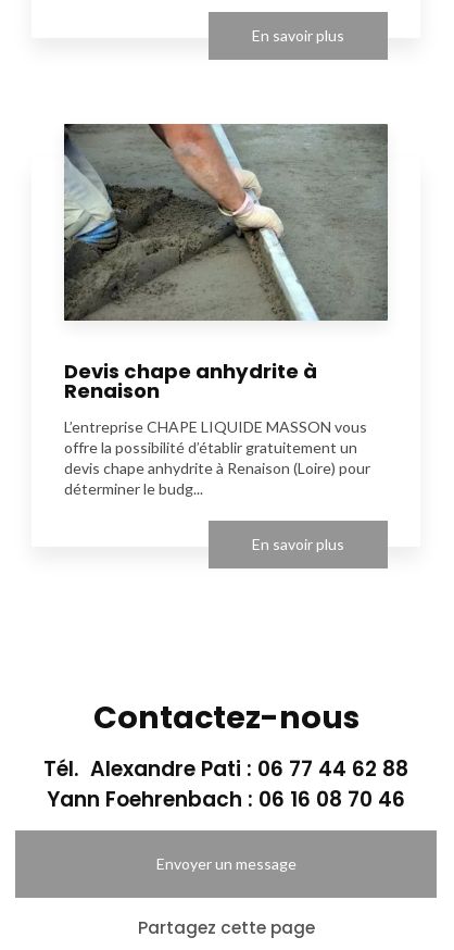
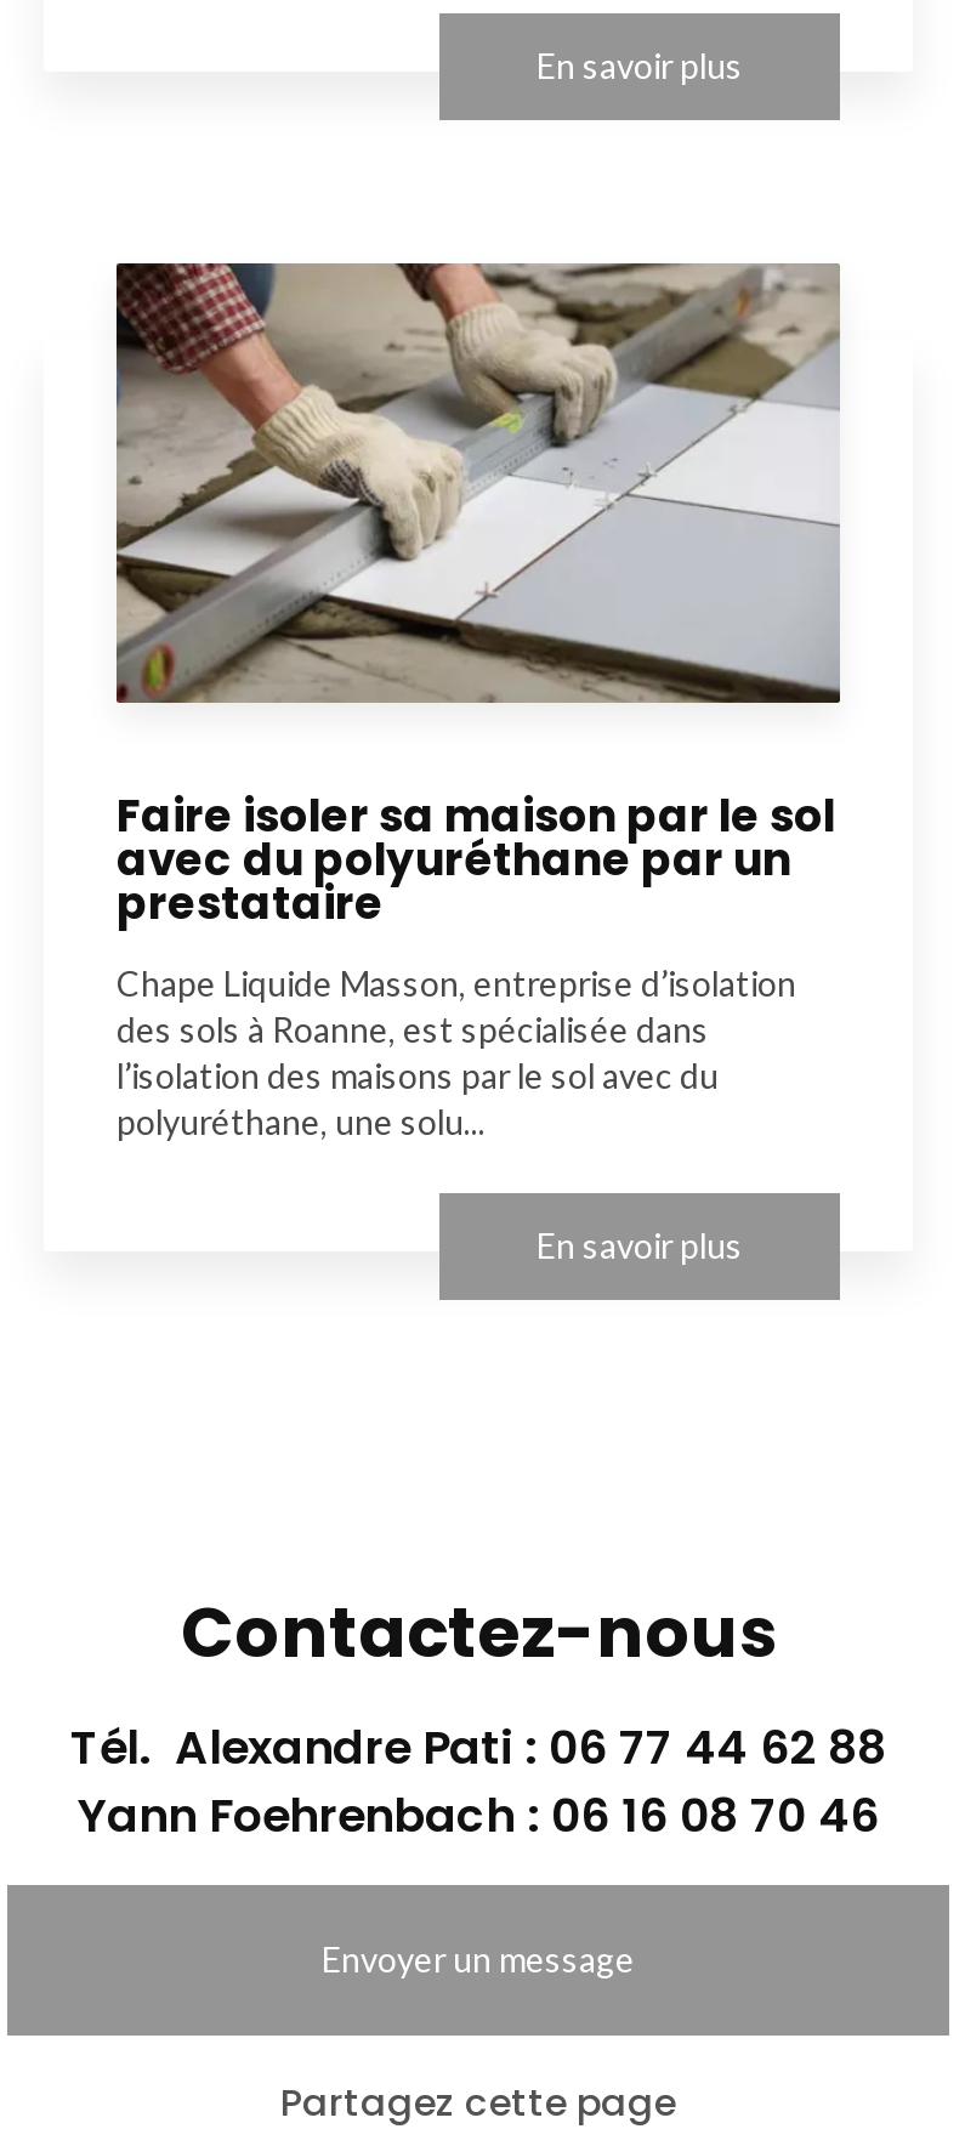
- [image]
- Devis chape anhydrite à
- Renaison
+ [image]
+ Faire isoler sa maison par le sol
+ avec du polyuréthane par un
+ prestataire

- L’entreprise CHAPE LIQUIDE MASSON vous
- offre la possibilité d’établir gratuitement un
- devis chape anhydrite à Renaison (Loire) pour
- déterminer le budg...
+ Chape Liquide Masson, entreprise d’isolation
+ des sols à Roanne, est spécialisée dans
+ l’isolation des maisons par le sol avec du
+ polyuréthane, une solu...
